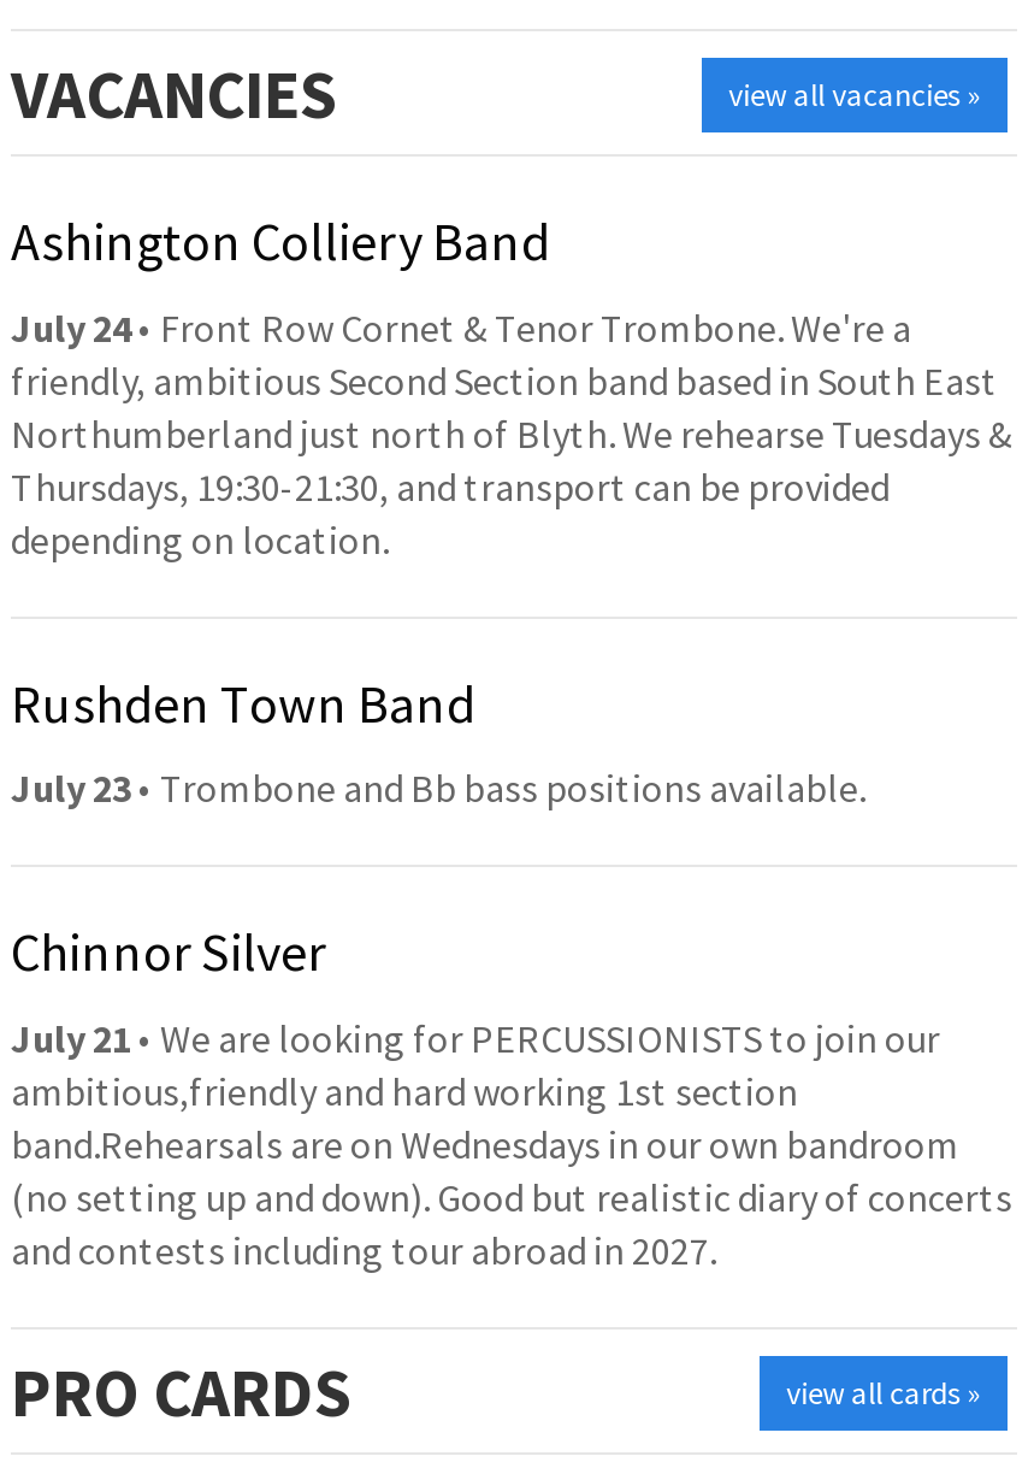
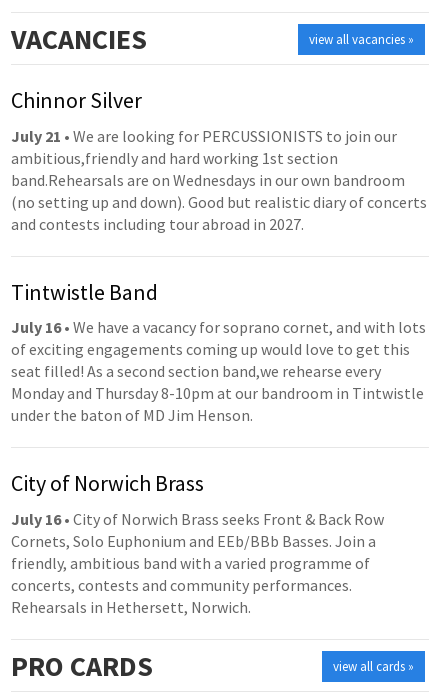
- Ashington Colliery Band
- July 24• Front Row Cornet & Tenor Trombone. We're a
- friendly, ambitious Second Section band based in South East
- Northumberland just north of Blyth. We rehearse Tuesdays &
- Thursdays, 19:30-21:30, and transport can be provided
- depending on location.
- Rushden Town Band
- July 23 • Trombone and Bb bass positions available.

moved up: Chinnor Silver | July 21 • We are looking for PERCUSSIONISTS to join our | ambitious,friendly and hard working 1st section | band.Rehearsals are on Wednesdays in our own bandroom | (no setting up and down). Good but realistic diary of concerts | and contests including tour abroad in 2027.

+ Tintwistle Band
+ July 16• We have a vacancy for soprano cornet, and with lots
+ of exciting engagements coming up would love to get this
+ seat filled! As a second section band,we rehearse every
+ Monday and Thursday 8-10pm at our bandroom in Tintwistle
+ under the baton of MD Jim Henson.
+ City of Norwich Brass
+ July 16• City of Norwich Brass seeks Front & Back Row
+ Cornets, Solo Euphonium and EEb/BBb Basses. Join a
+ friendly, ambitious band with a varied programme of
+ concerts, contests and community performances.
+ Rehearsals in Hethersett, Norwich.
